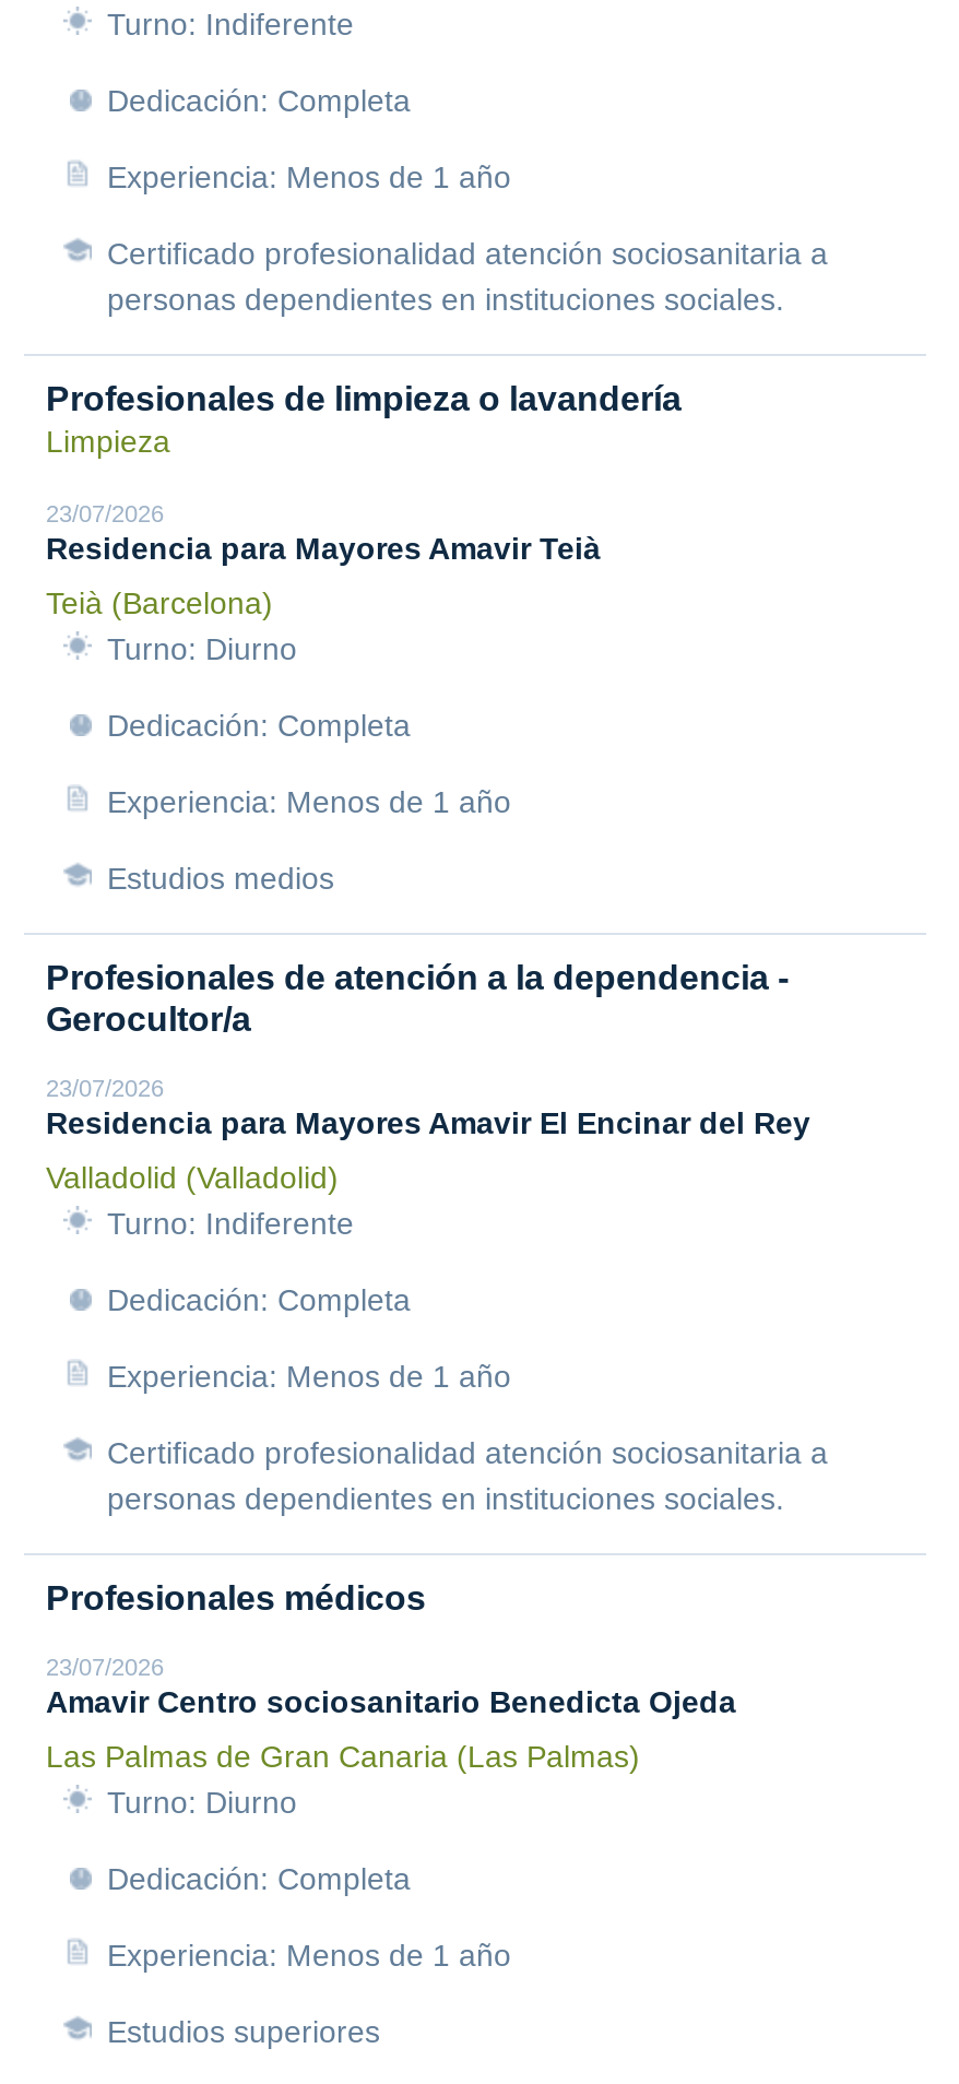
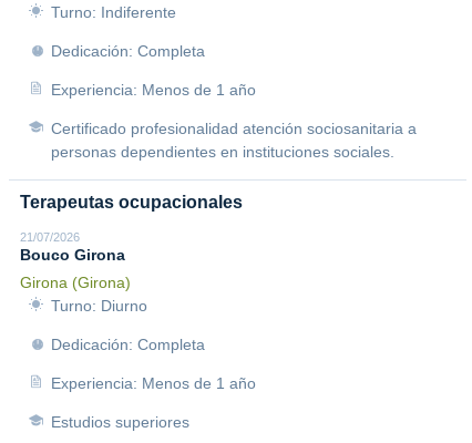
- Profesionales de limpieza o lavandería
- Limpieza
- 23/07/2026
- Residencia para Mayores Amavir Teià
- Teià (Barcelona)
- Turno: Diurno
- Dedicación: Completa
- Experiencia: Menos de 1 año
- Estudios medios
- Profesionales de atención a la dependencia -
- Gerocultor/a
- 23/07/2026
- Residencia para Mayores Amavir El Encinar del Rey
- Valladolid (Valladolid)
- Turno: Indiferente
- Dedicación: Completa
- Experiencia: Menos de 1 año
- Certificado profesionalidad atención sociosanitaria a
- personas dependientes en instituciones sociales.
- Profesionales médicos
- 23/07/2026
- Amavir Centro sociosanitario Benedicta Ojeda
- Las Palmas de Gran Canaria (Las Palmas)
+ Terapeutas ocupacionales
+ 21/07/2026
+ Bouco Girona
+ Girona (Girona)
